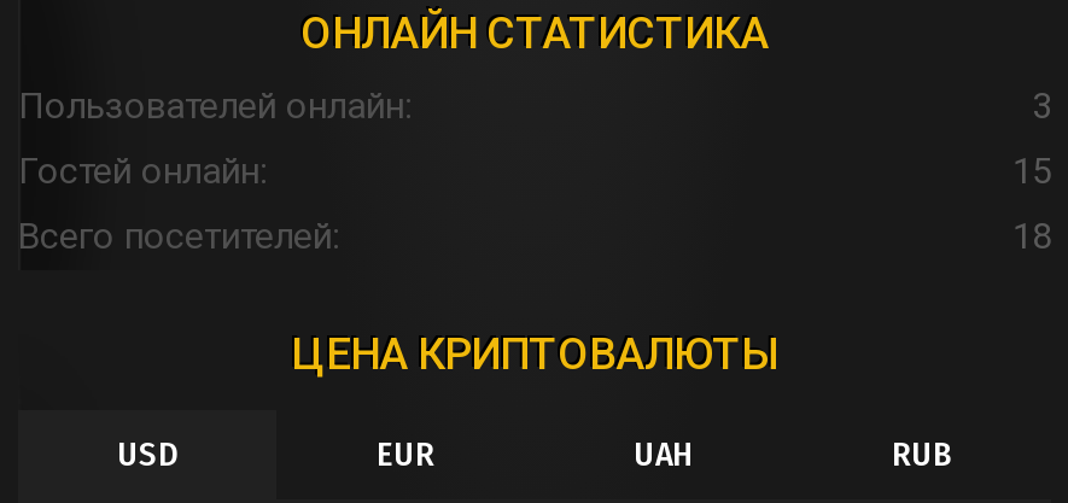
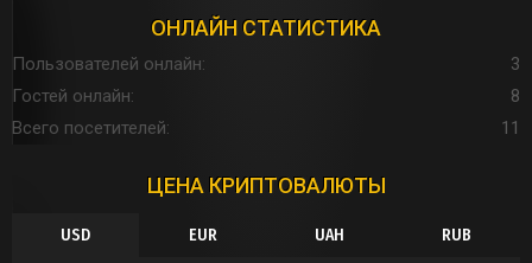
- 15
+ 8

- 18
+ 11
